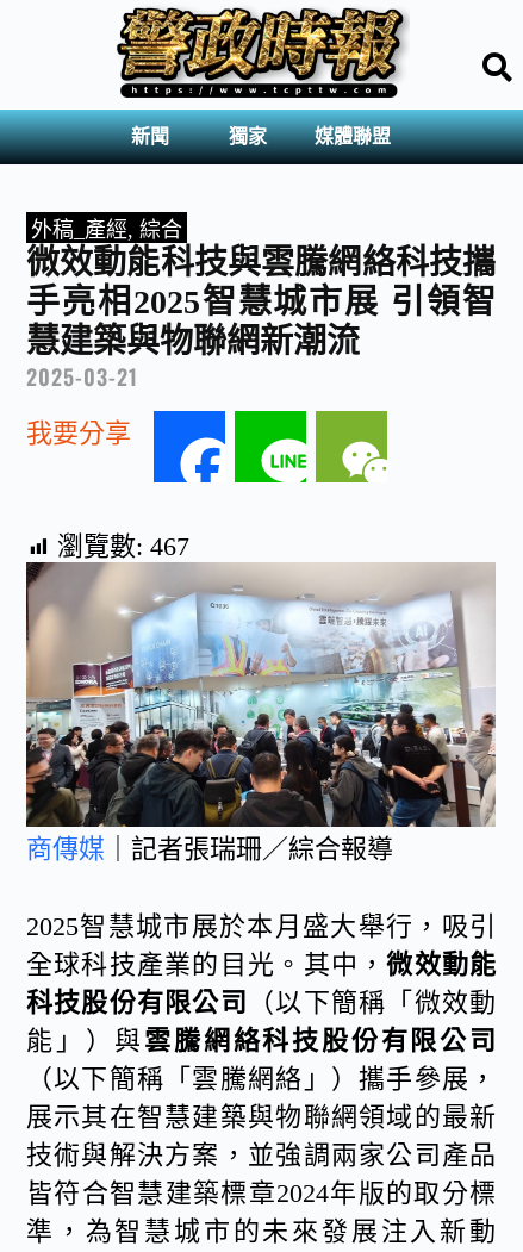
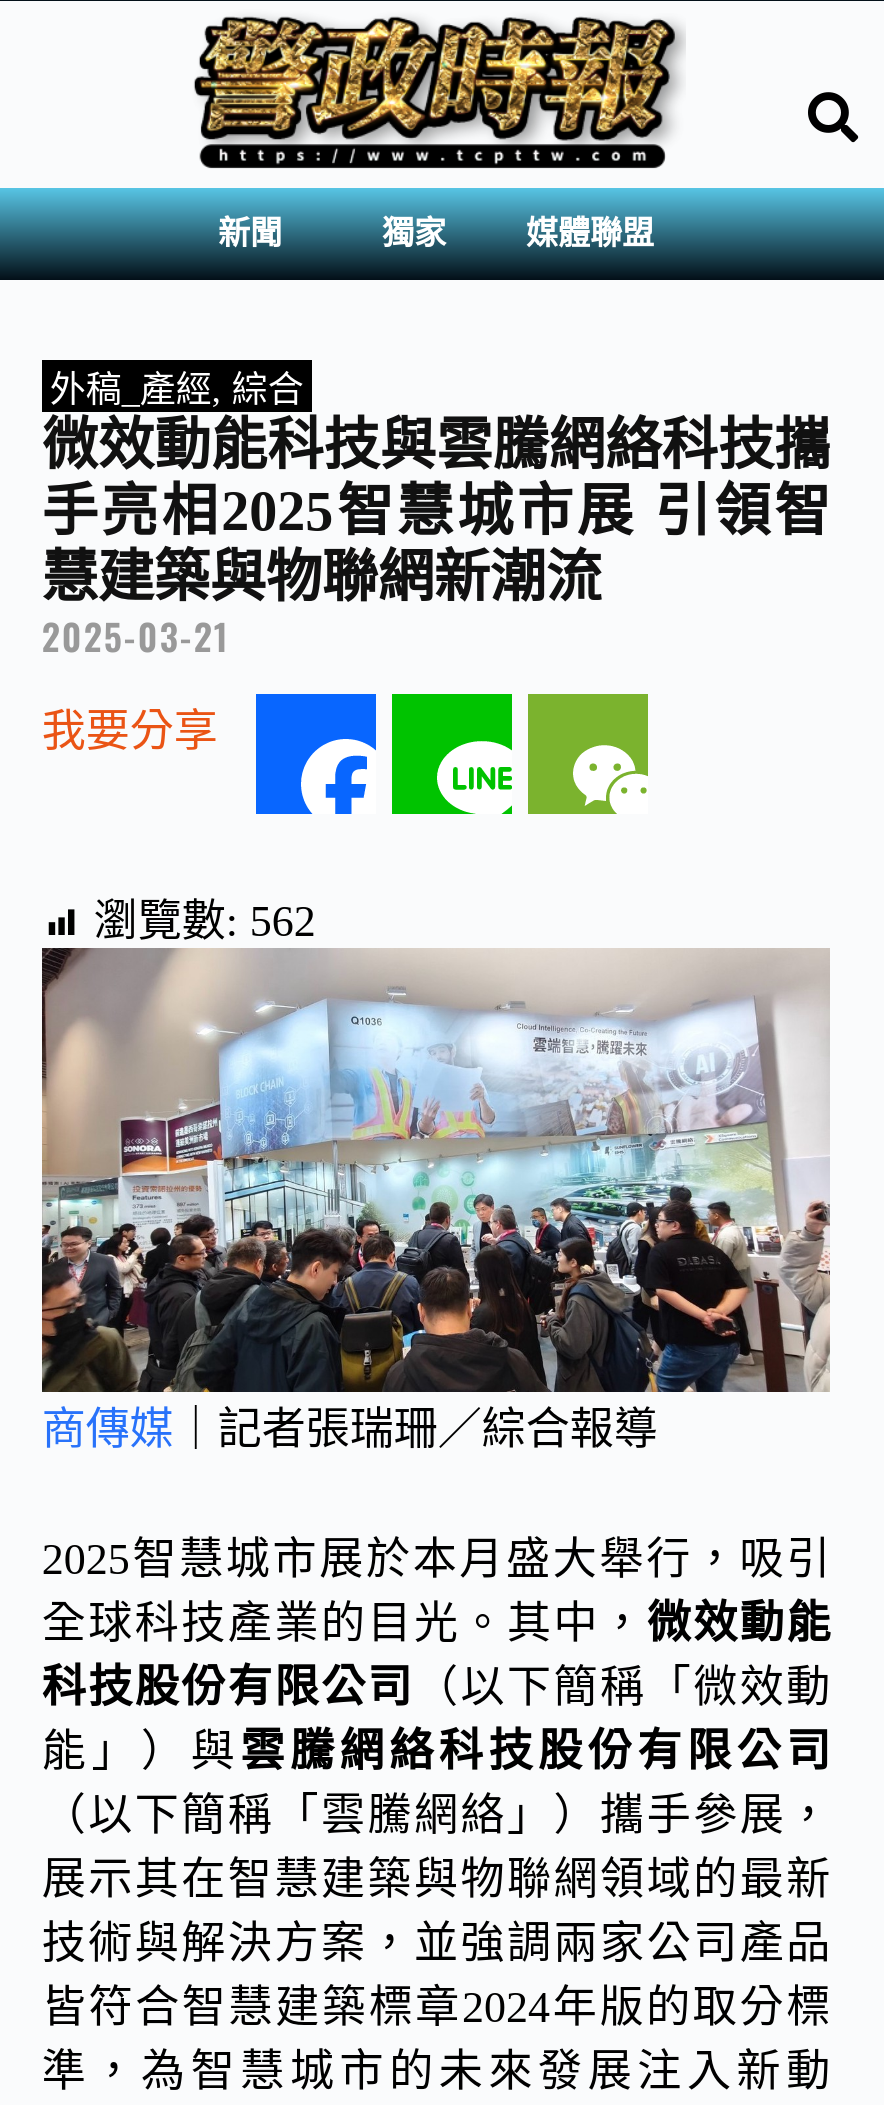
- 瀏覽數: 467
+ 瀏覽數: 562
